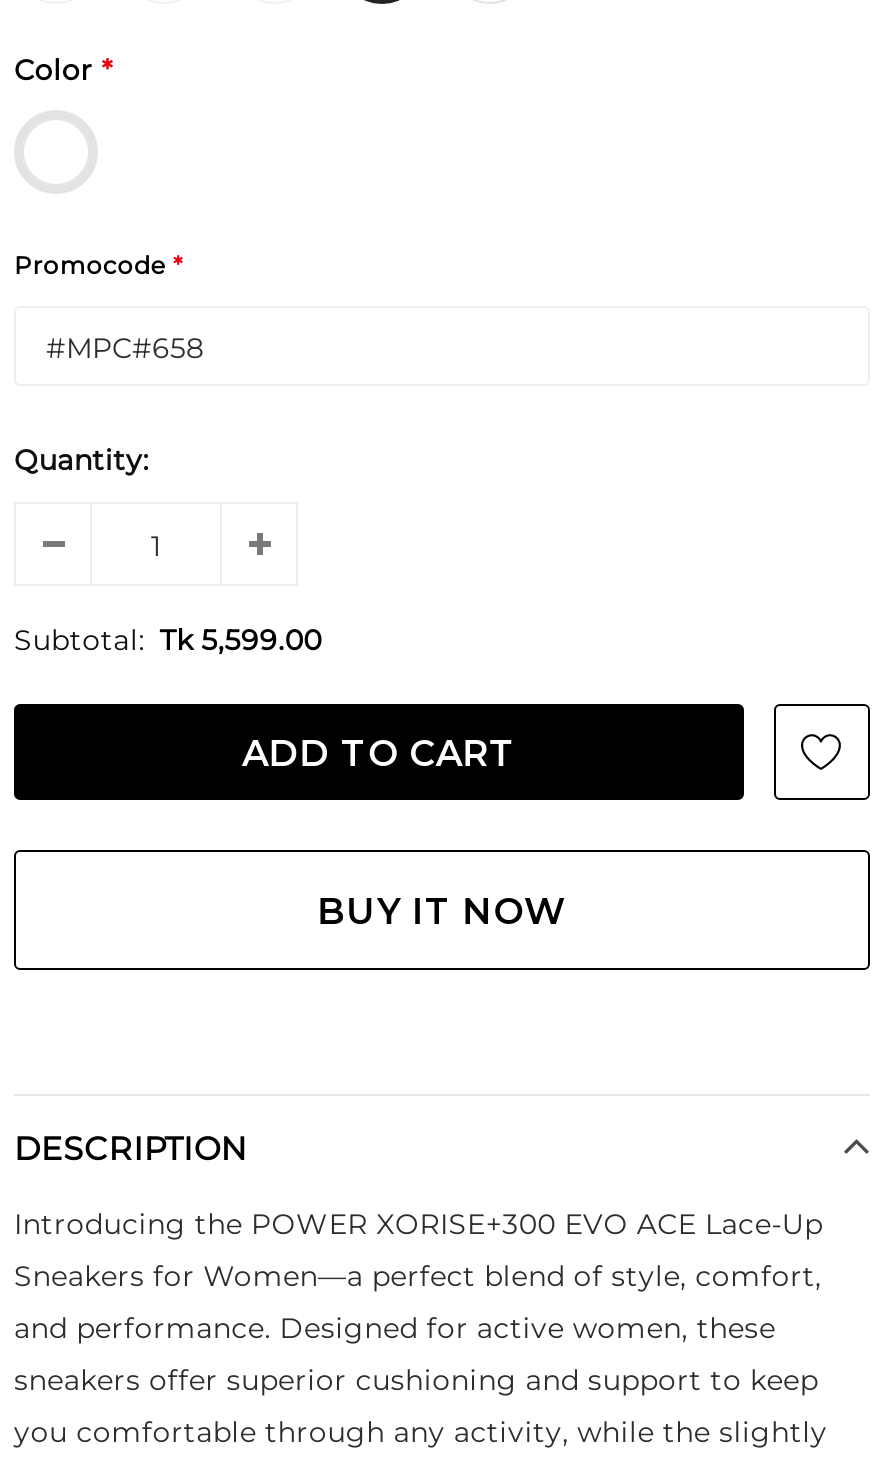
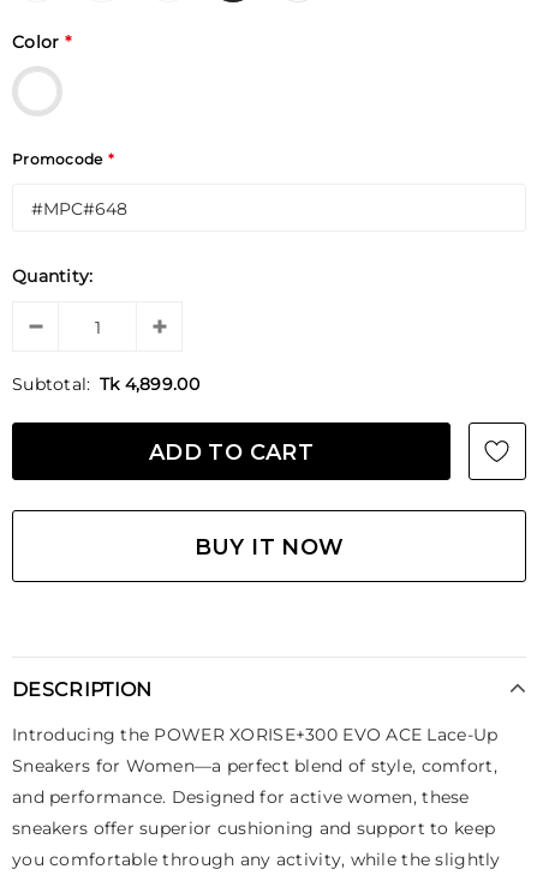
- Subtotal: Tk 5,599.00
+ Subtotal: Tk 4,899.00
